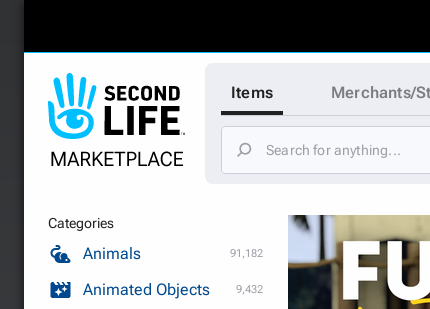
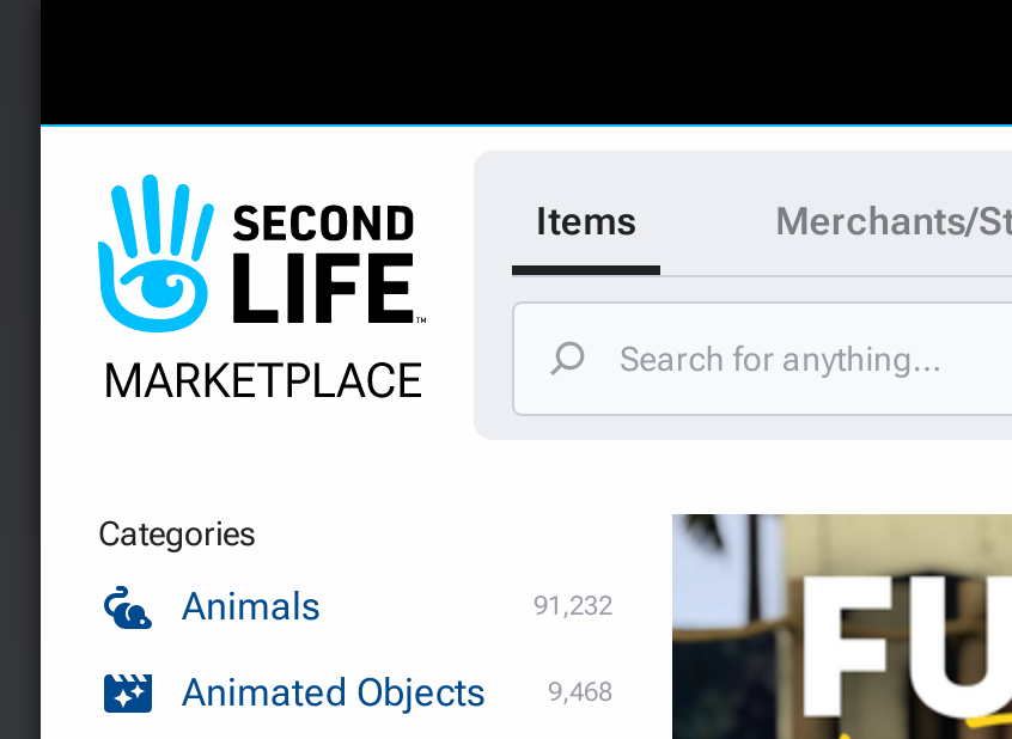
- 91,182
+ 91,232

- Animated Objects 9,432
+ Animated Objects 9,468
